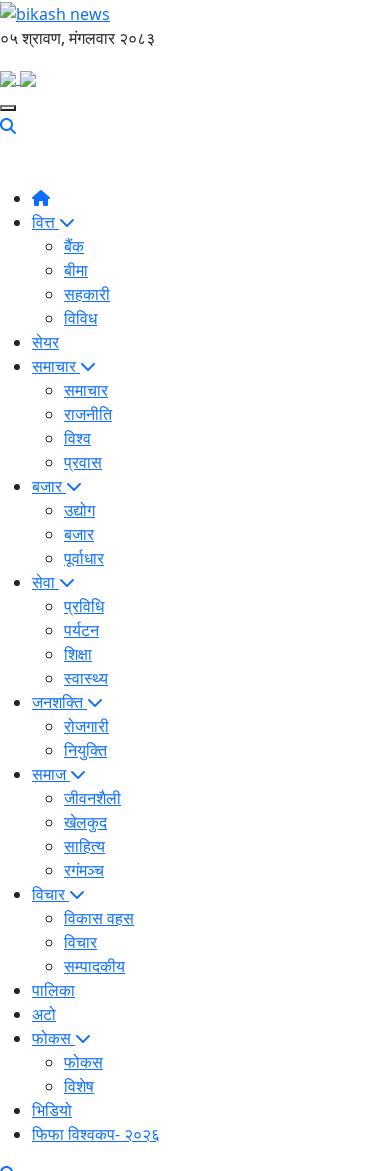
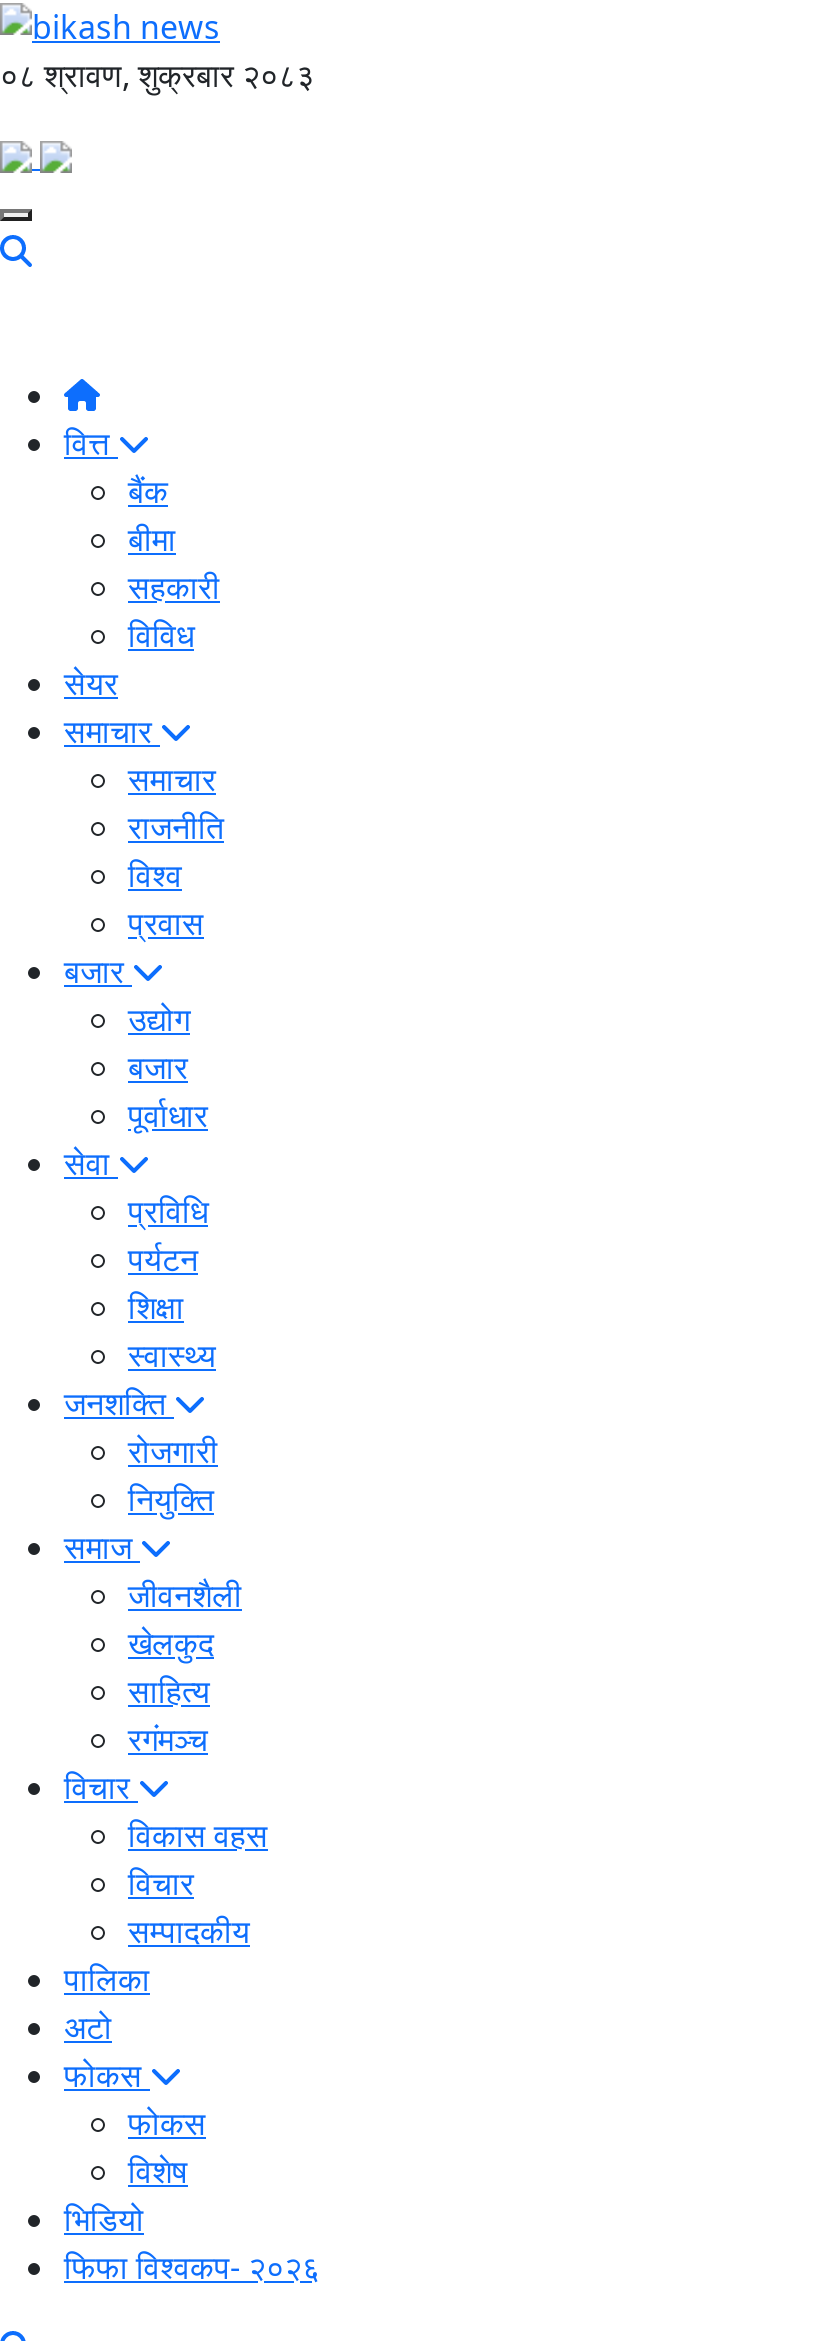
- ०५ श्रावण, मंगलवार २०८३
+ ०८ श्रावण, शुक्रबार २०८३
